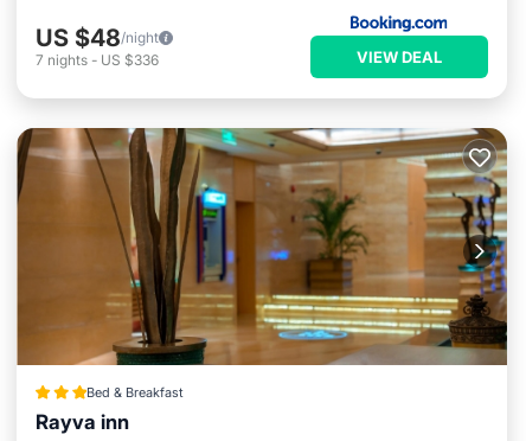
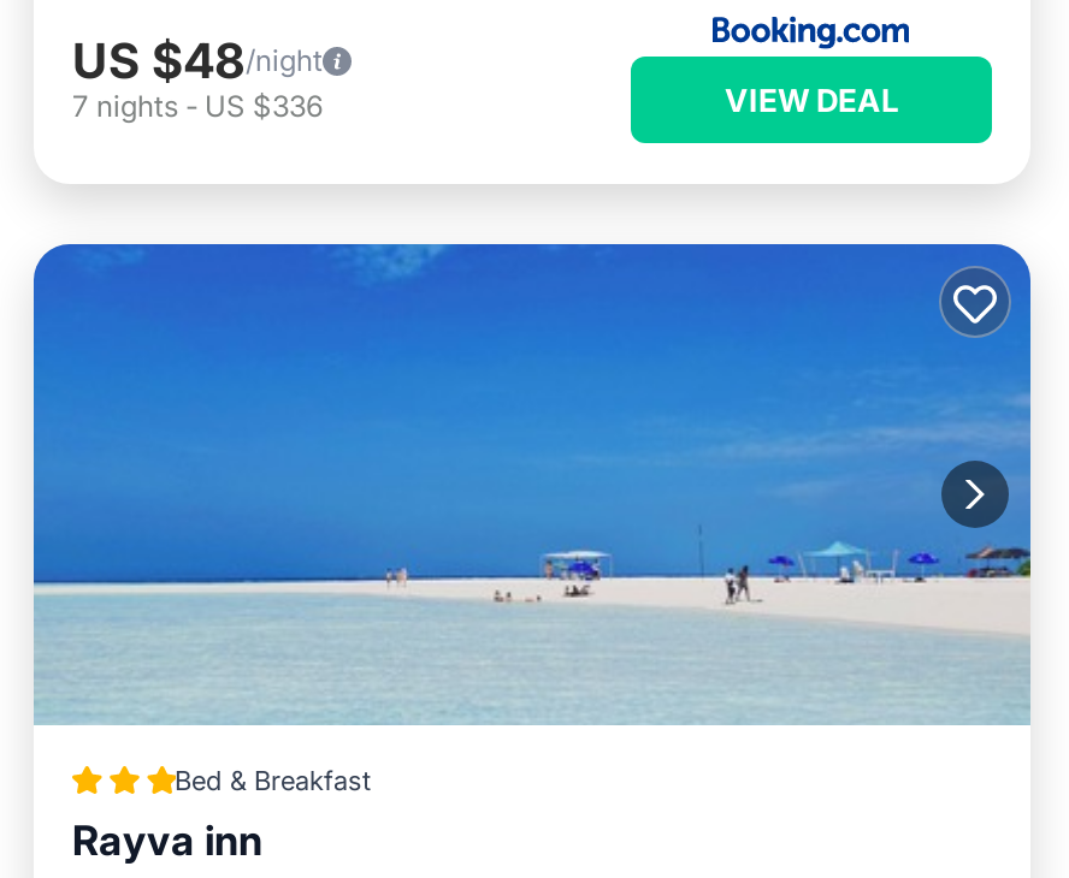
- [image]
+ [image]
